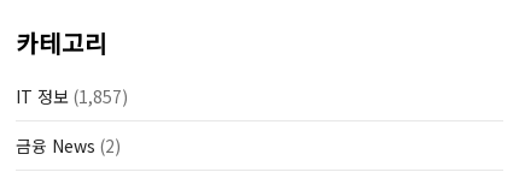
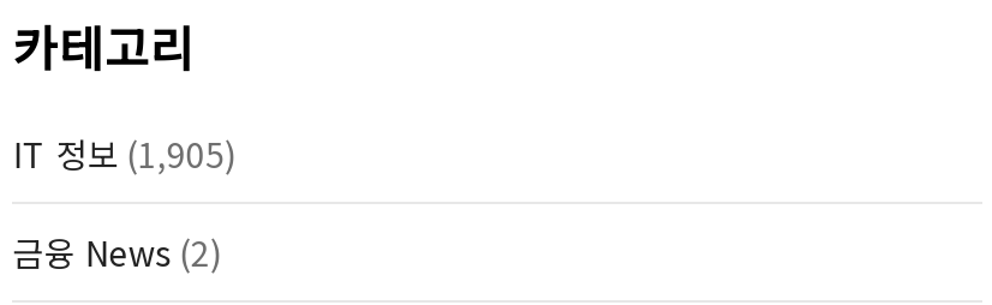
- IT 정보 (1,857)
+ IT 정보 (1,905)
